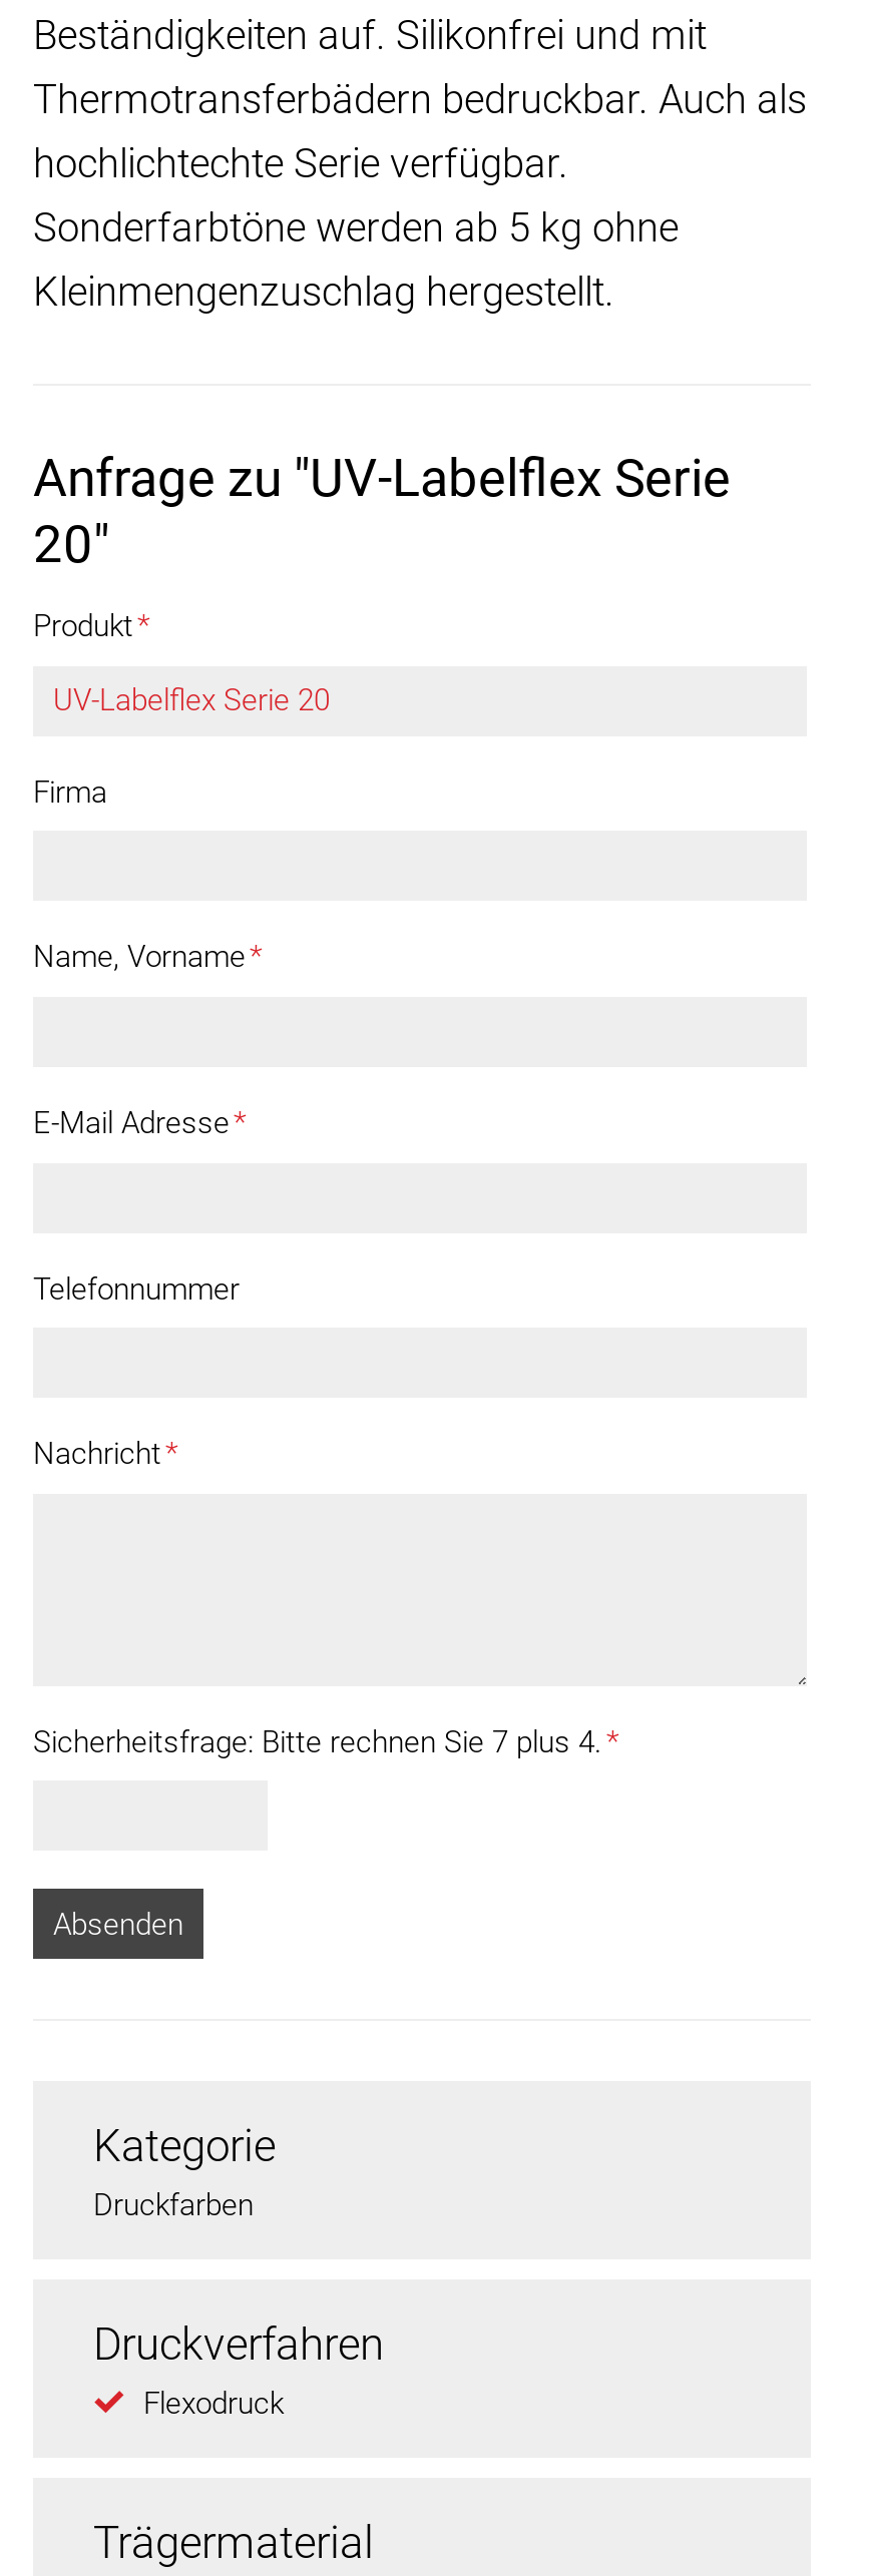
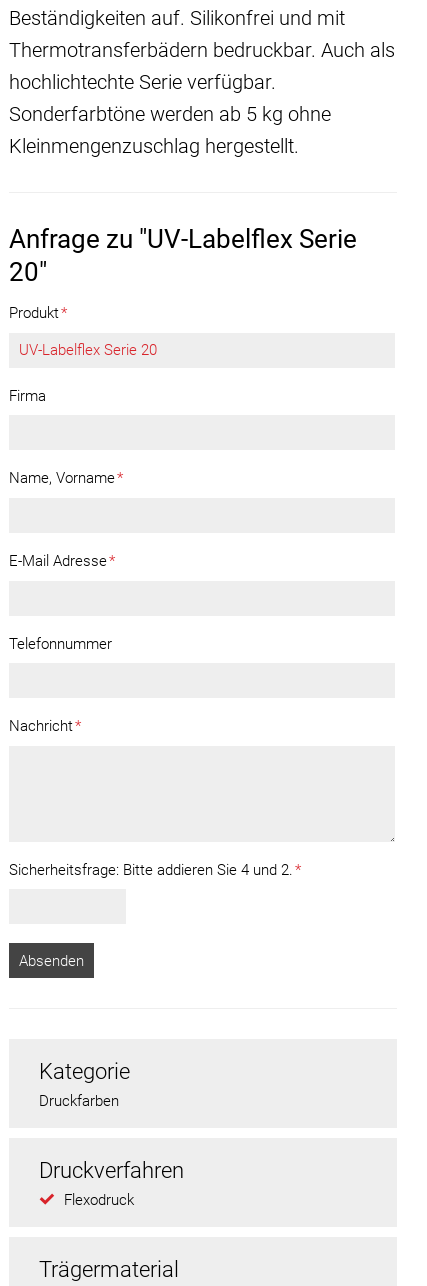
- Sicherheitsfrage: Bitte rechnen Sie 7 plus 4. *
+ Sicherheitsfrage: Bitte addieren Sie 4 und 2. *
